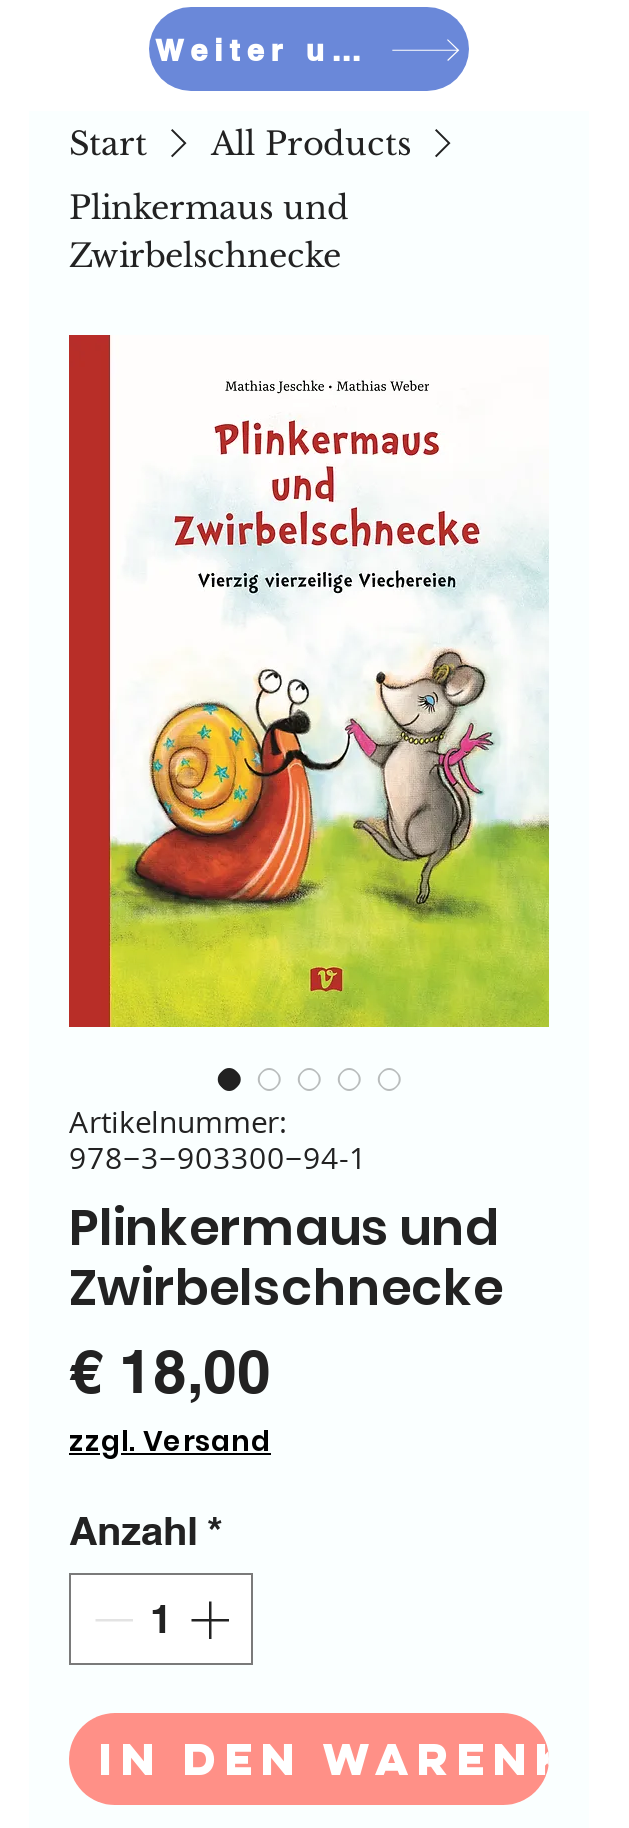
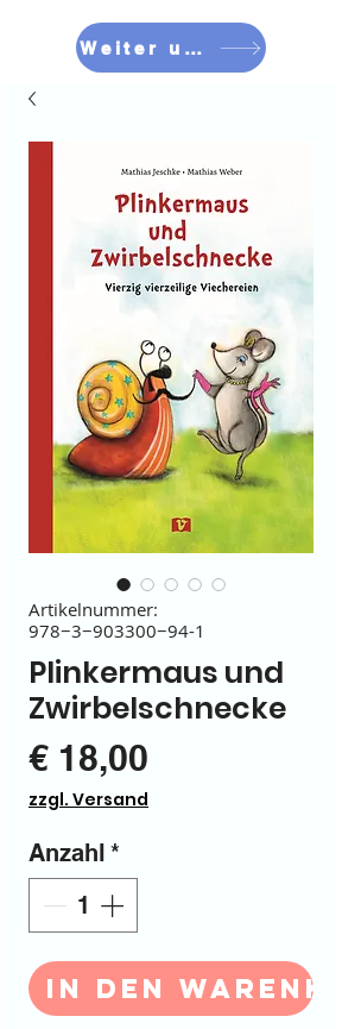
- Start
- All Products
- Plinkermaus und
- Zwirbelschnecke
